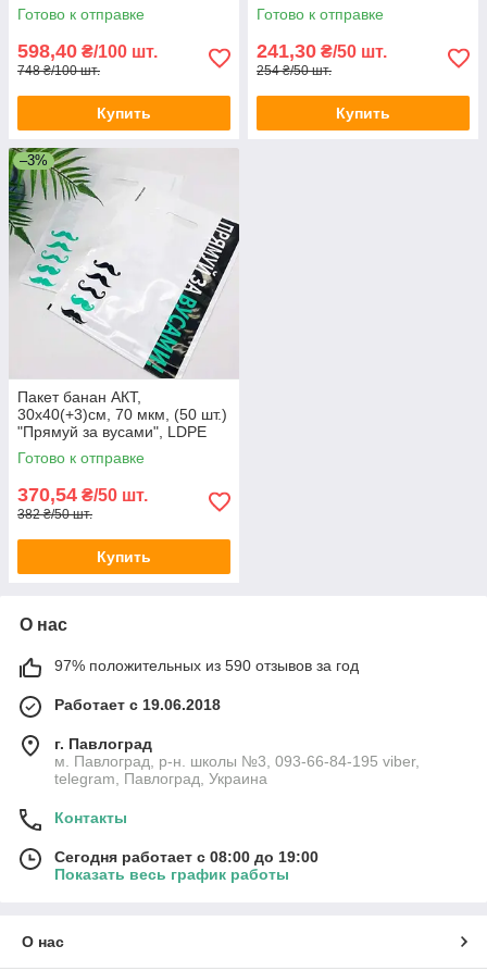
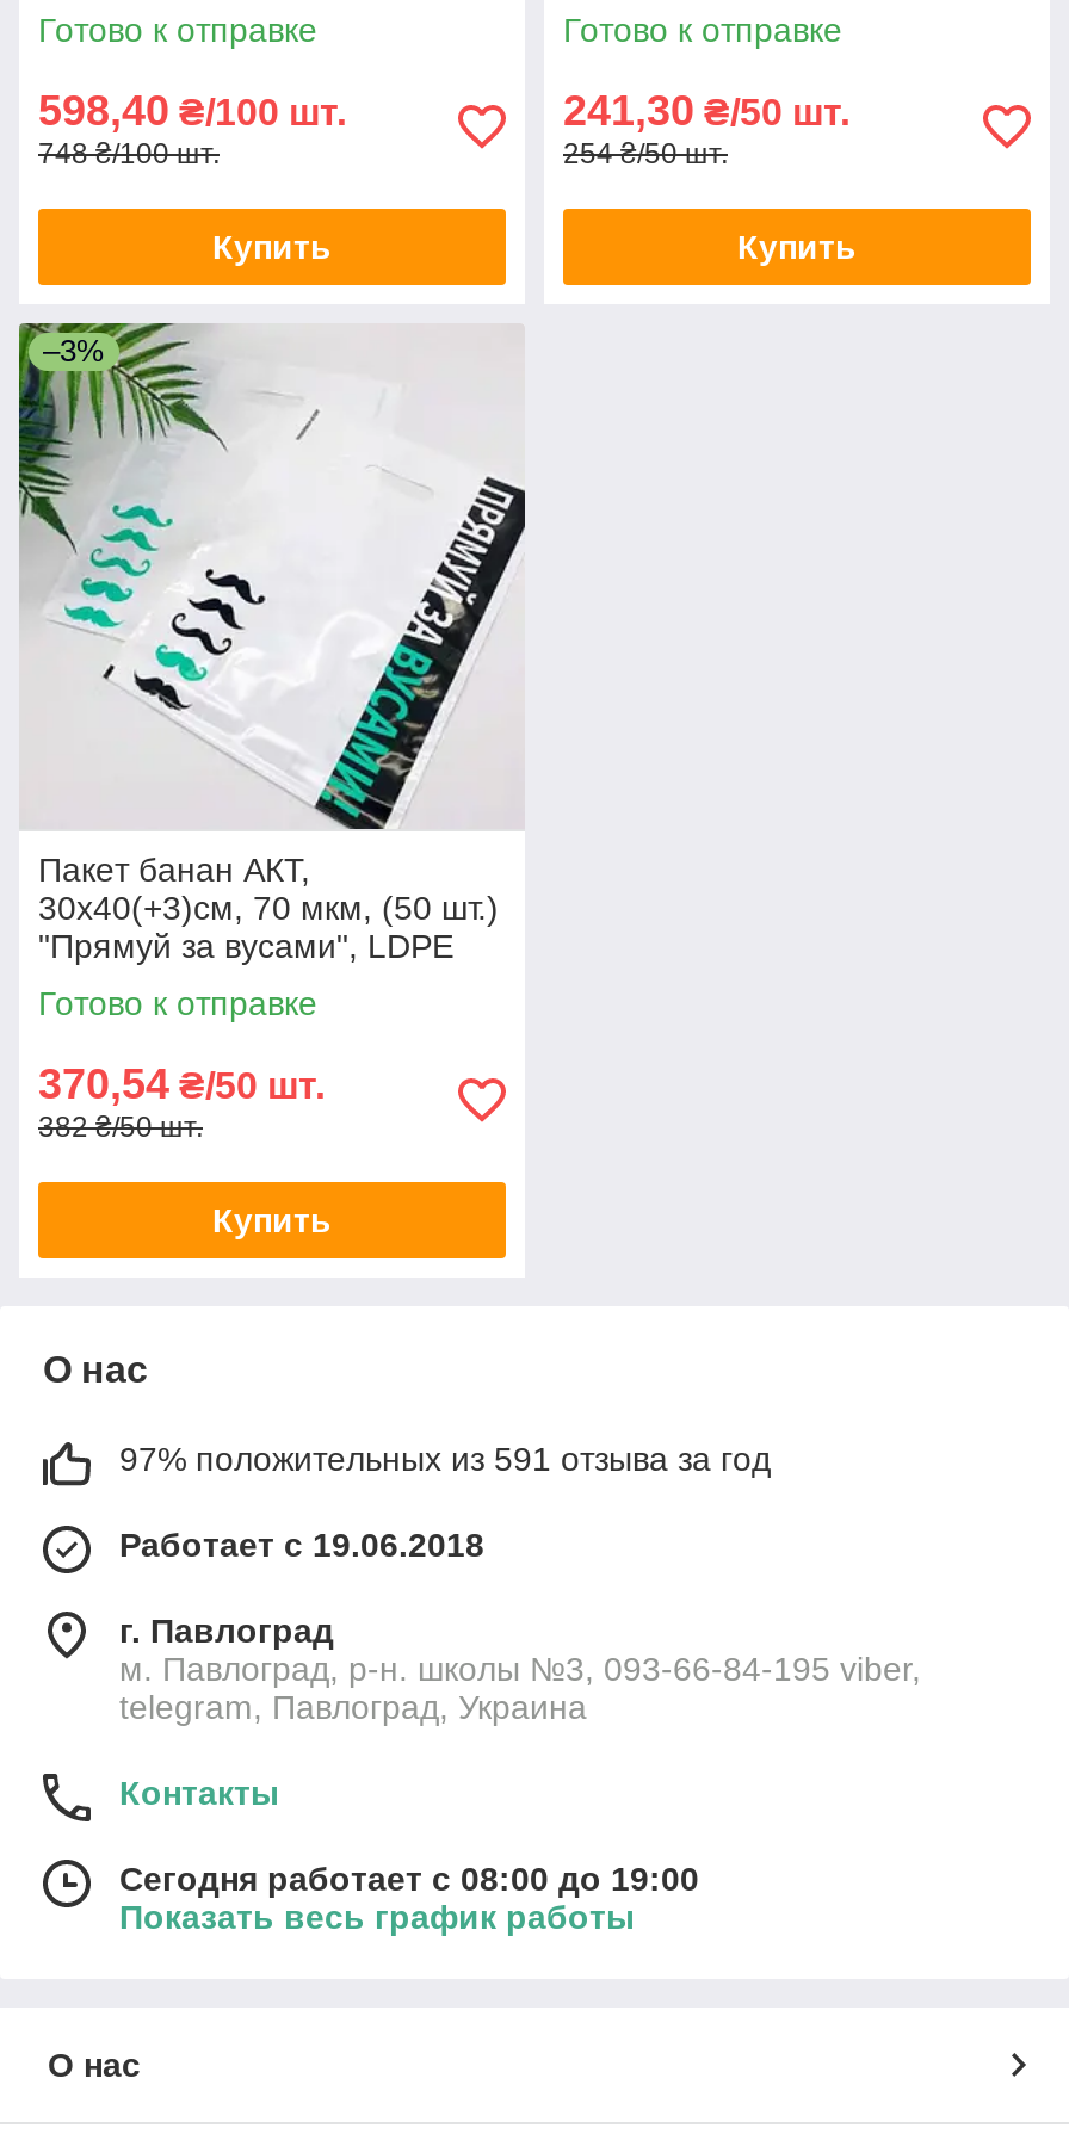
- 97% положительных из 590 отзывов за год
+ 97% положительных из 591 отзыва за год
